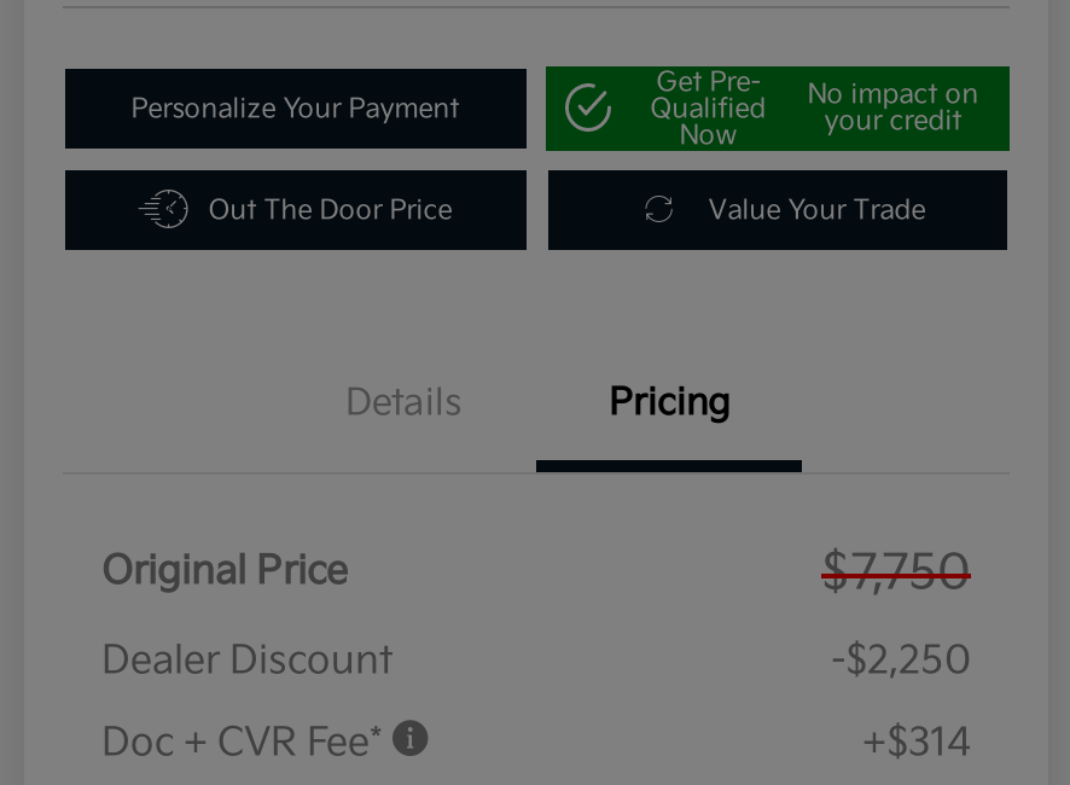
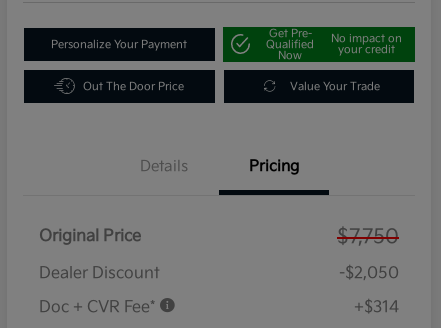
- -$2,250
+ -$2,050
